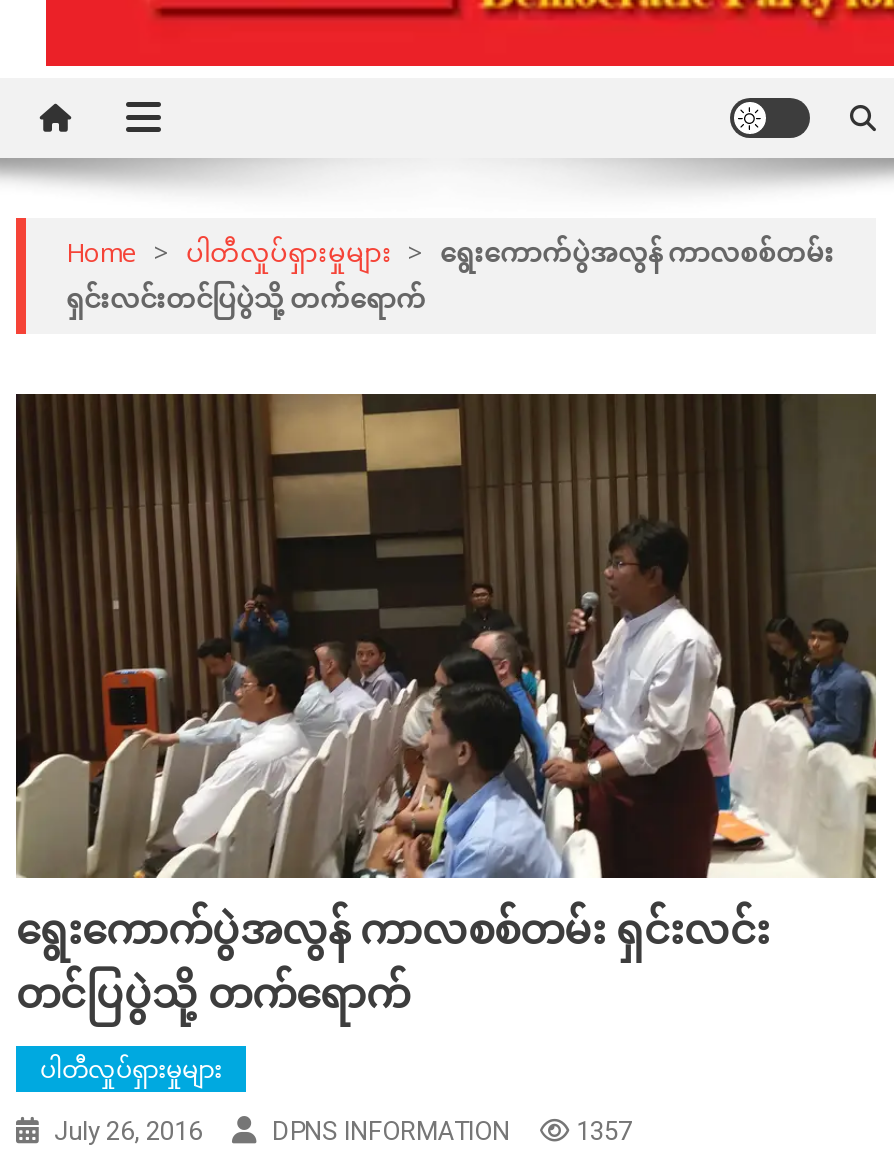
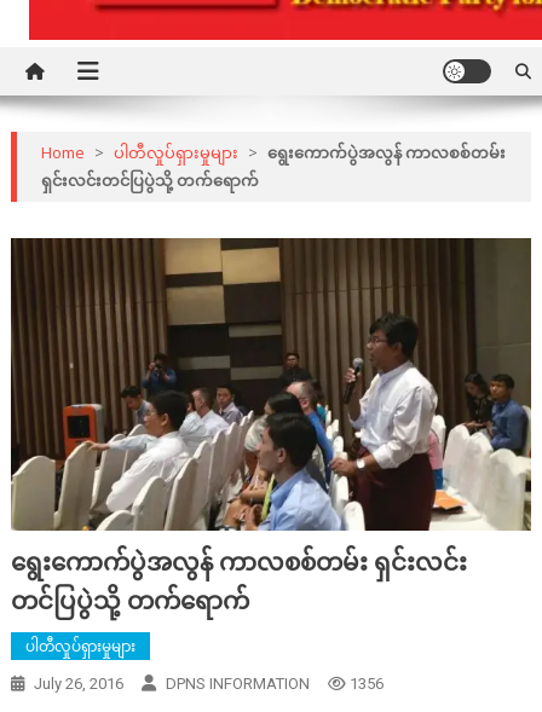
- 1357
+ 1356
